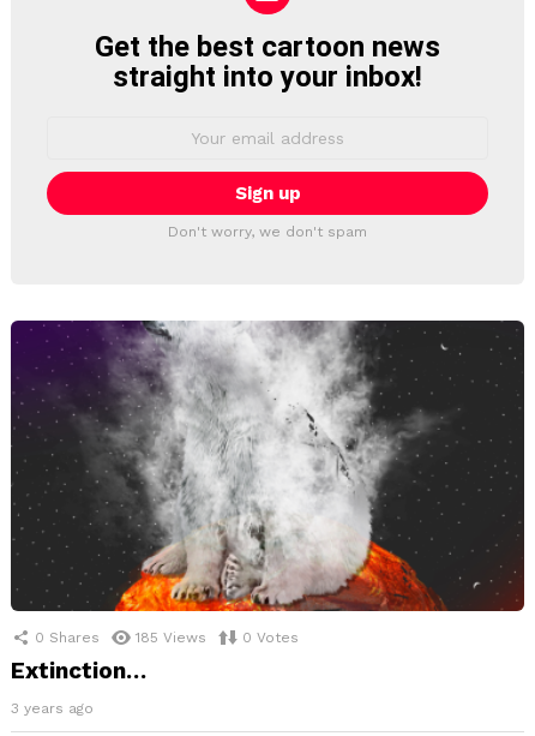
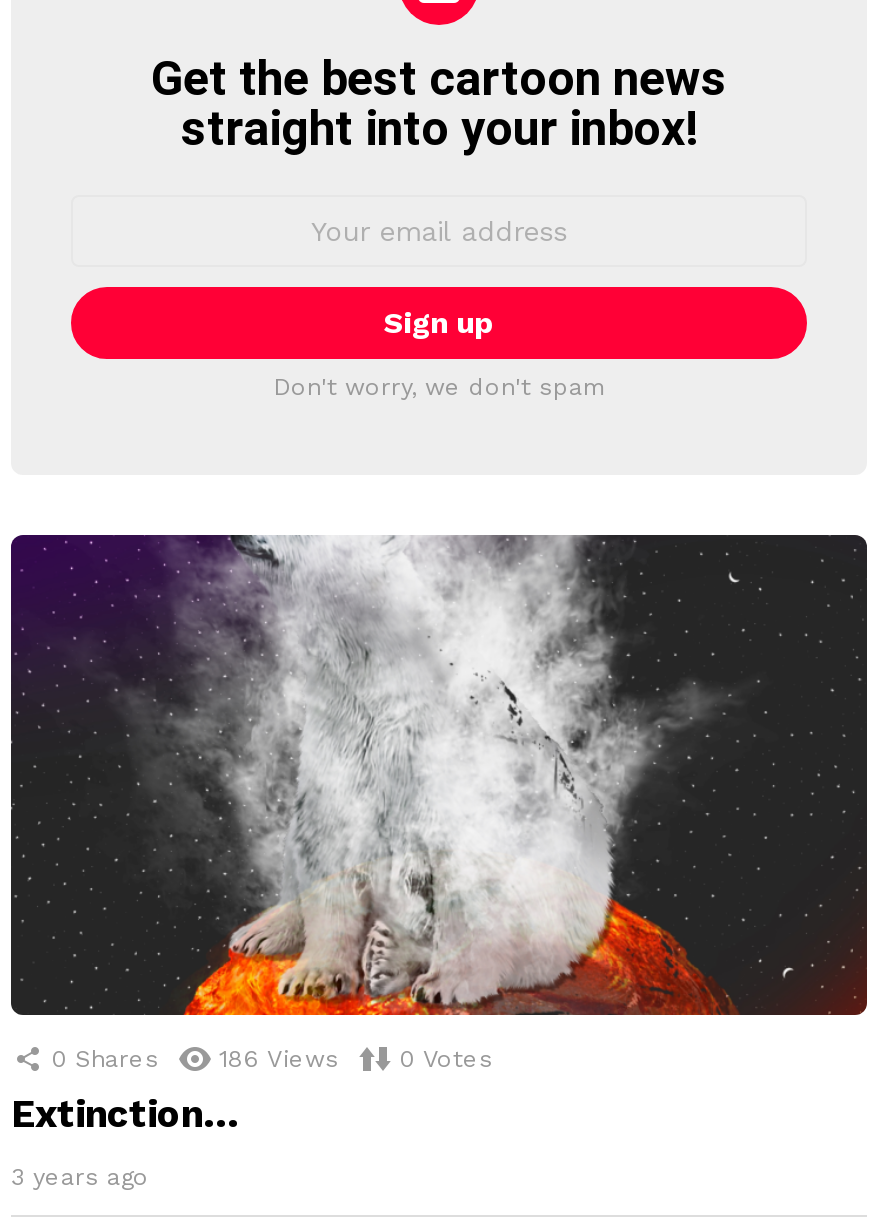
- 185 Views
+ 186 Views
